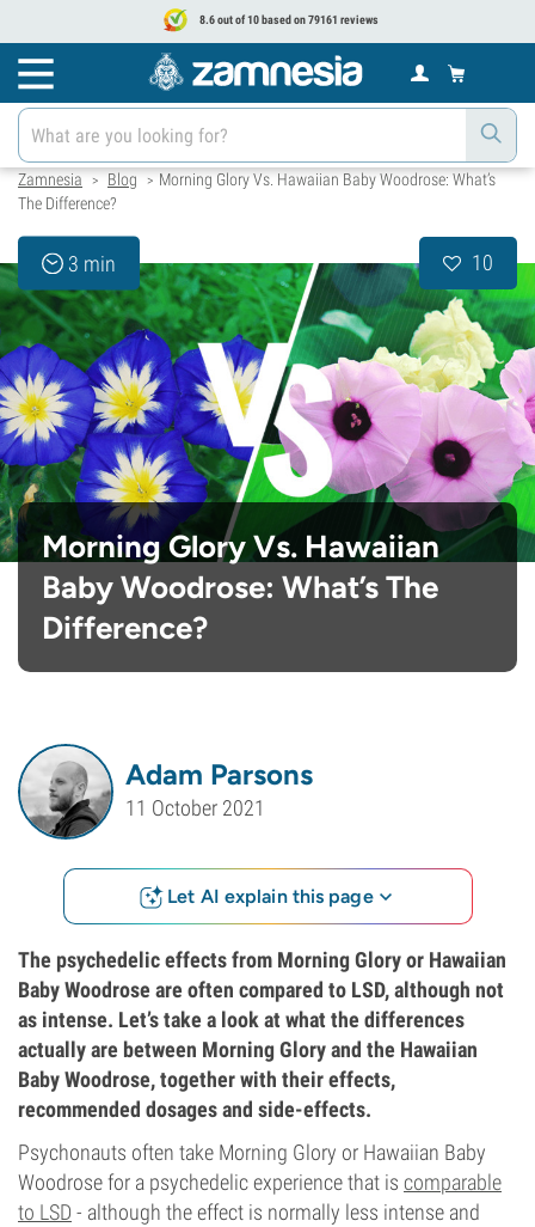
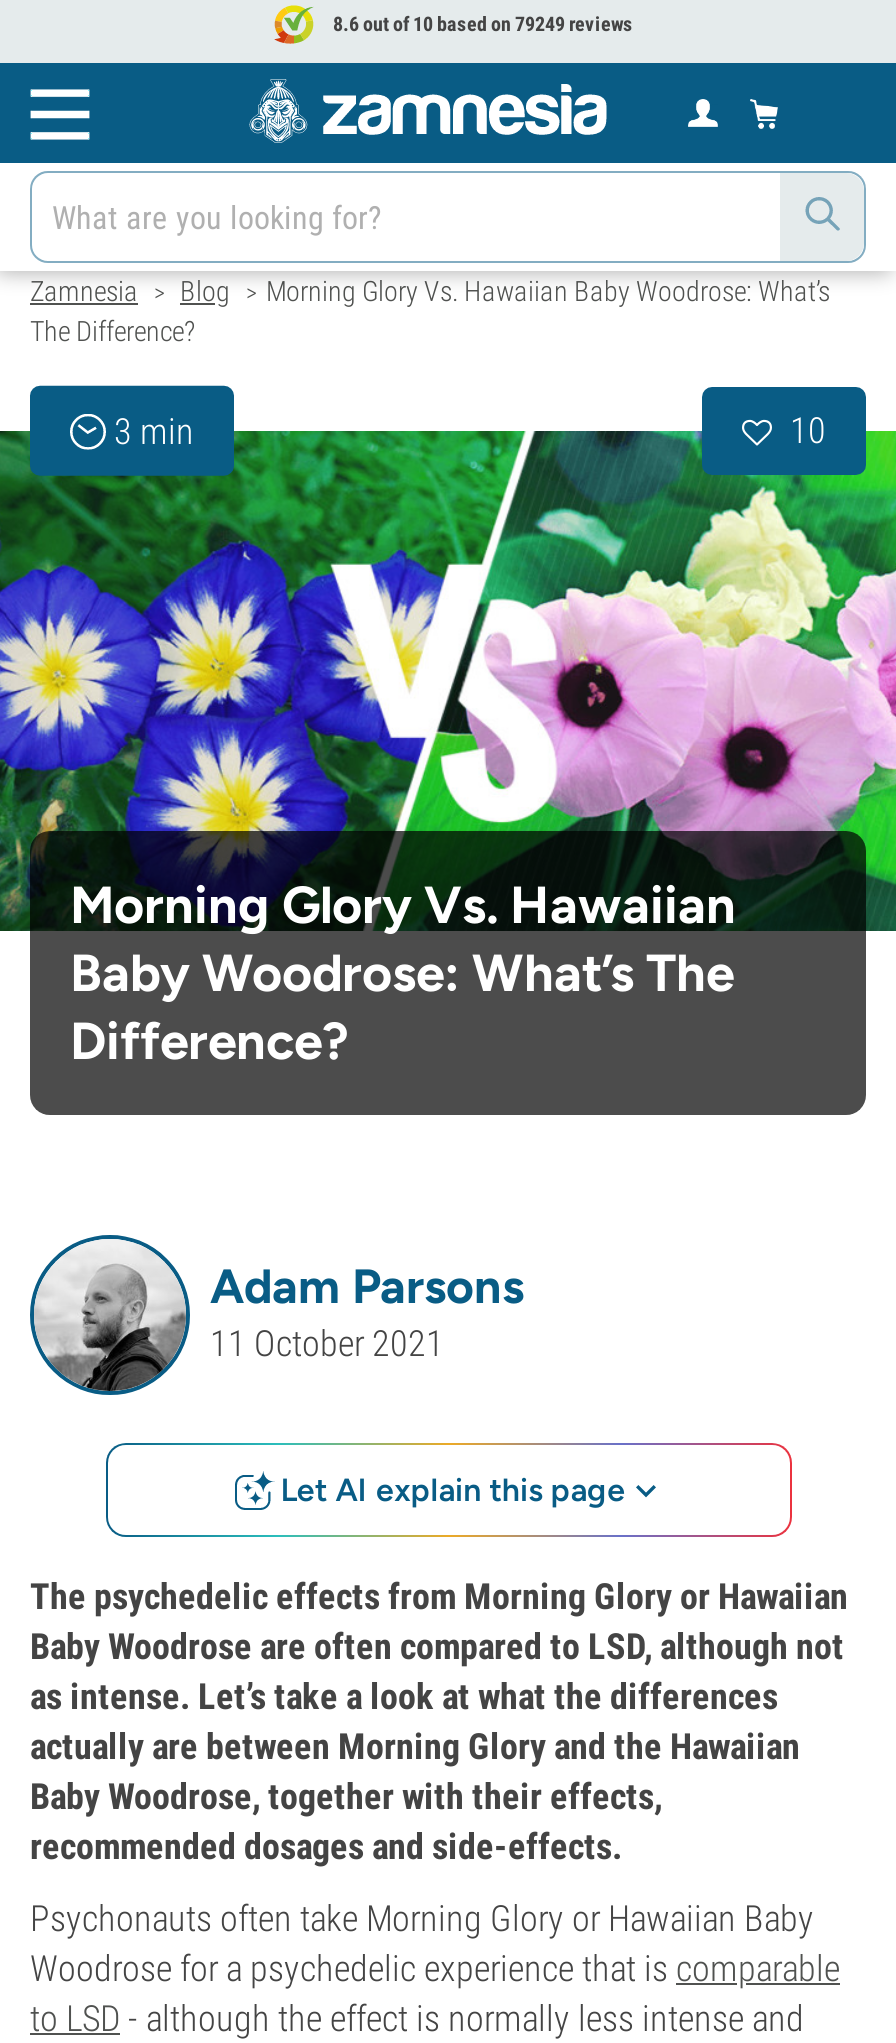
- 8.6 out of 10 based on 79161 reviews
+ 8.6 out of 10 based on 79249 reviews
